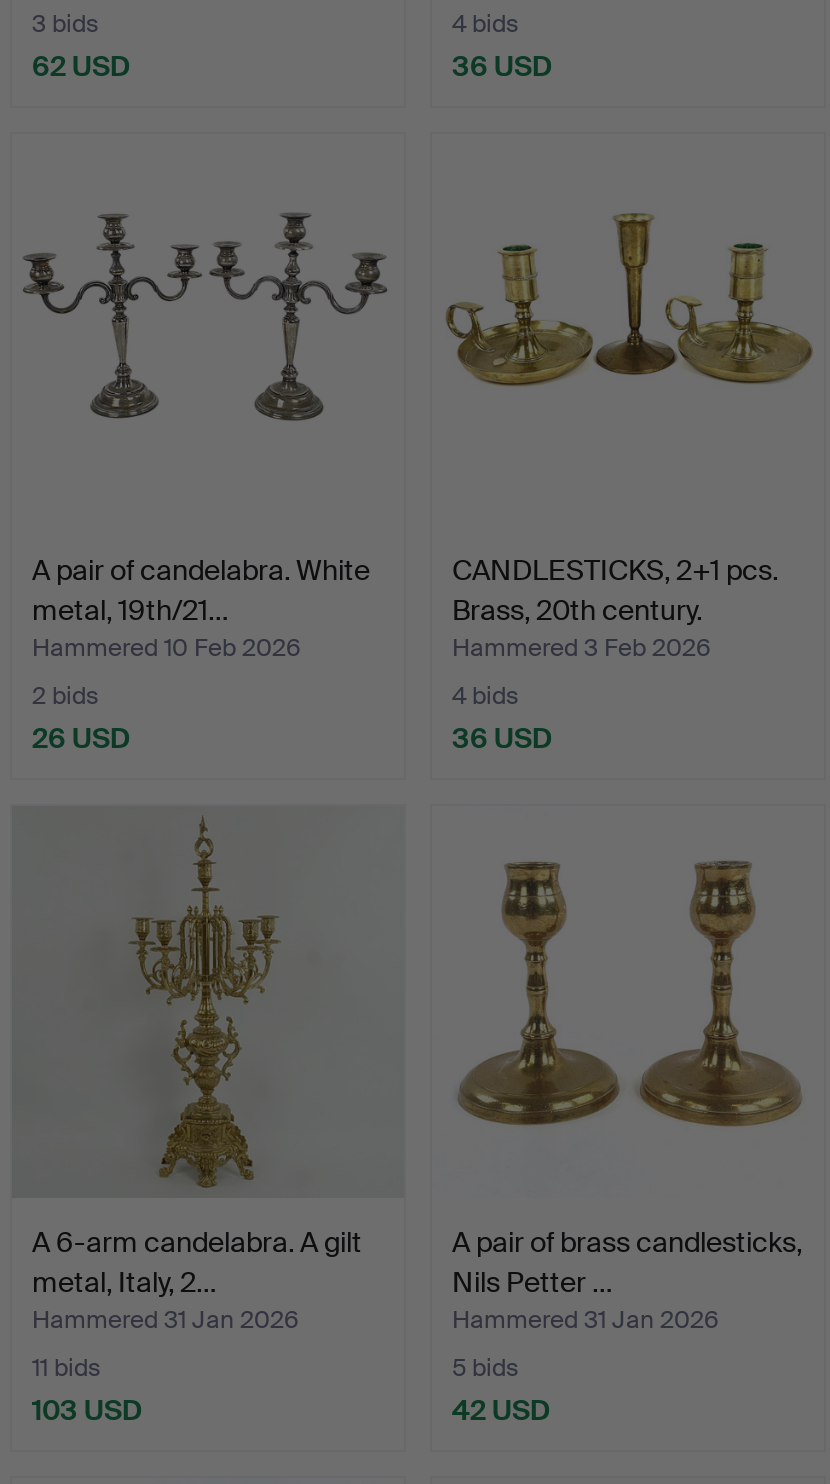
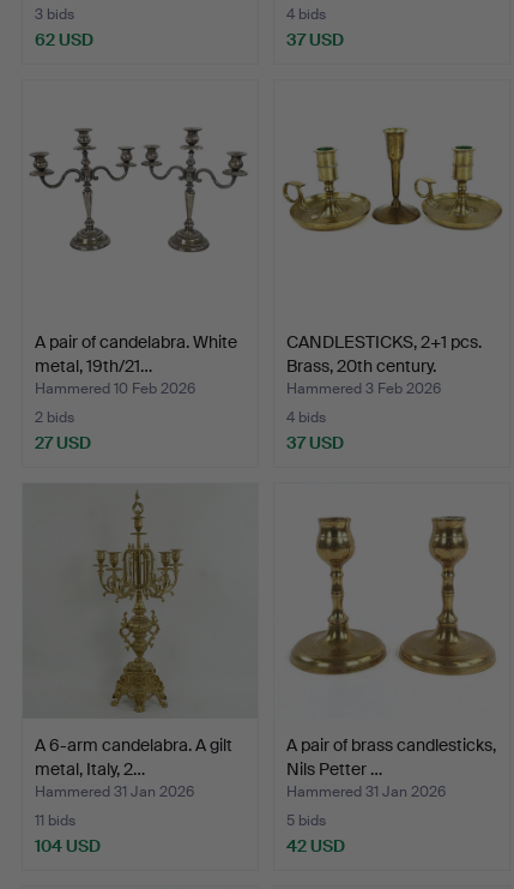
- 36 USD
+ 37 USD

- 26 USD
+ 27 USD

- 36 USD
+ 37 USD

- 103 USD
+ 104 USD
